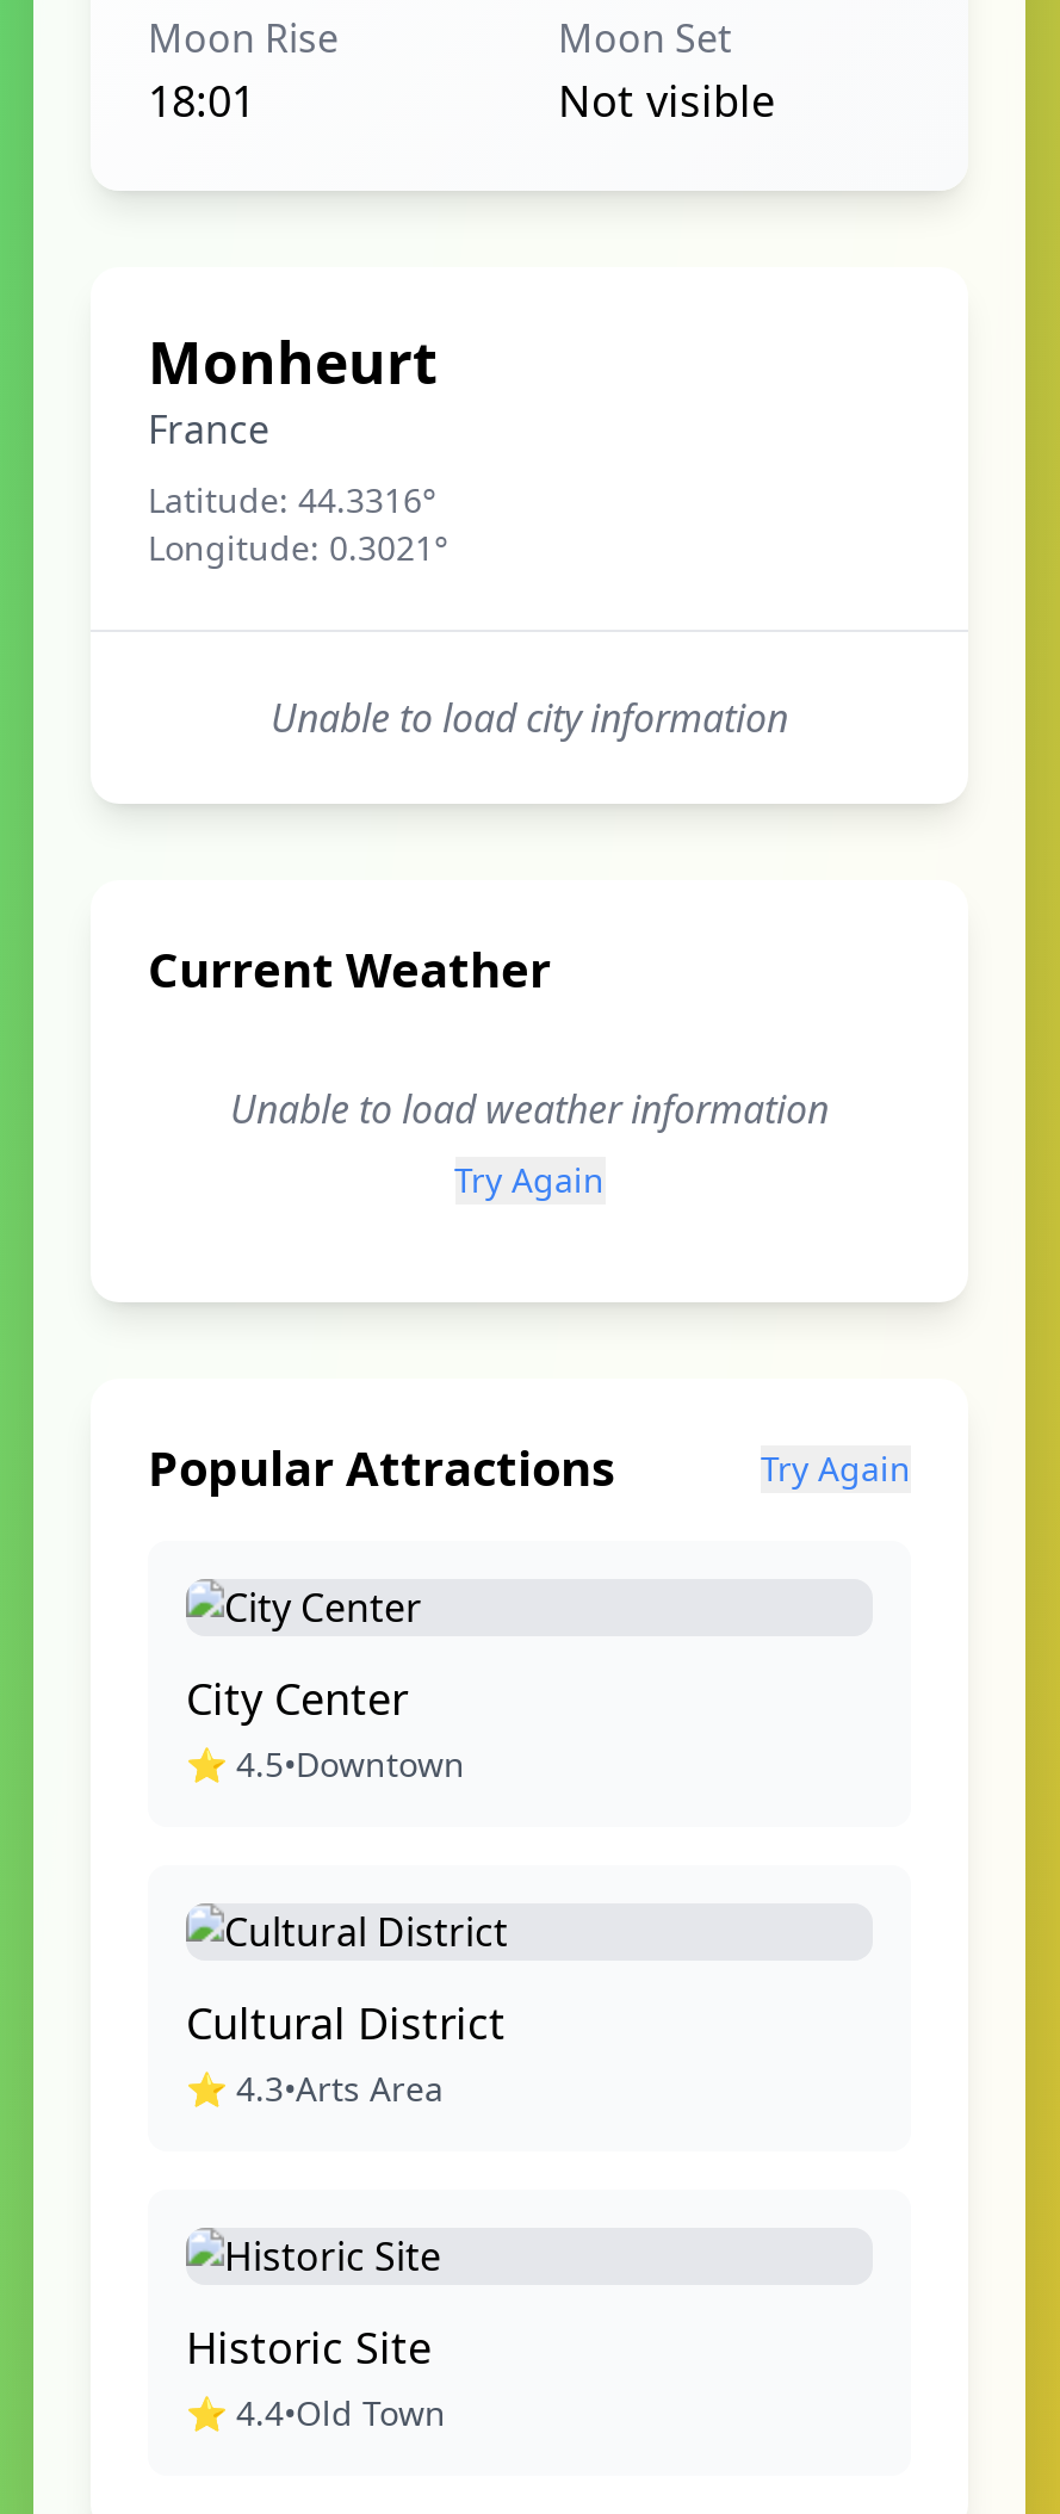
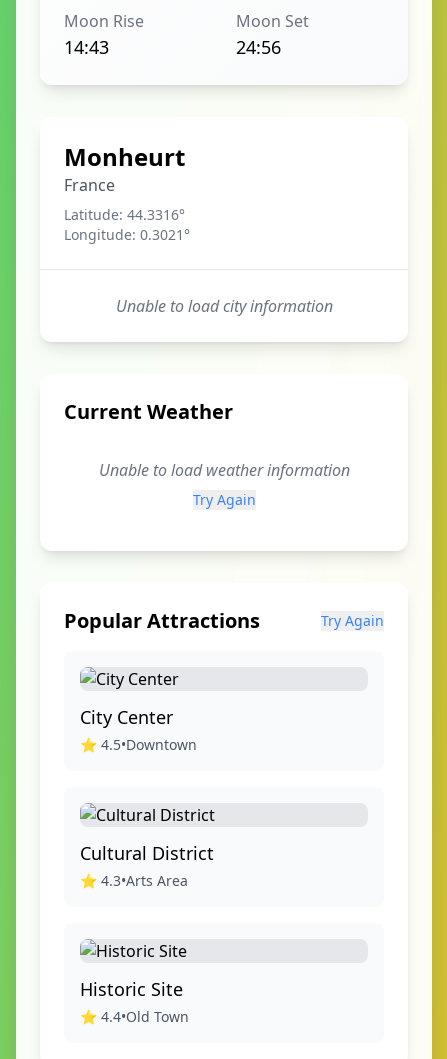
- 18:01
+ 14:43

- Not visible
+ 24:56
